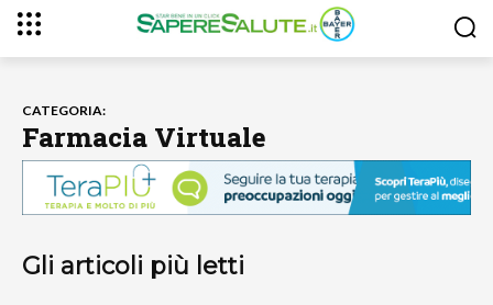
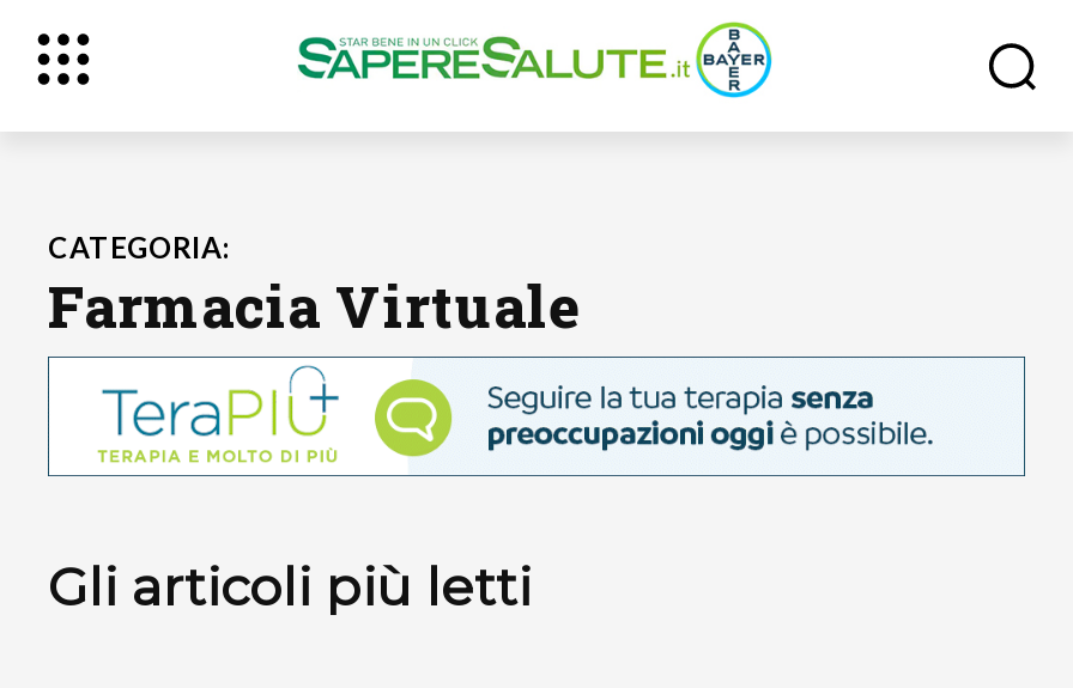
- [image]
+ [image]
